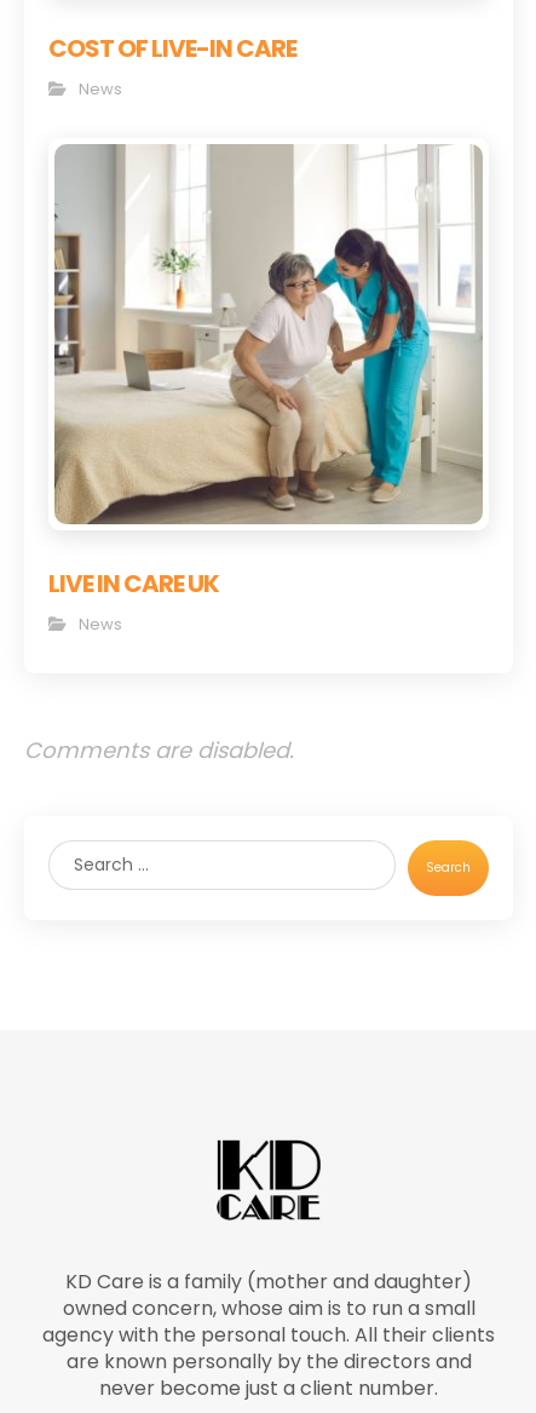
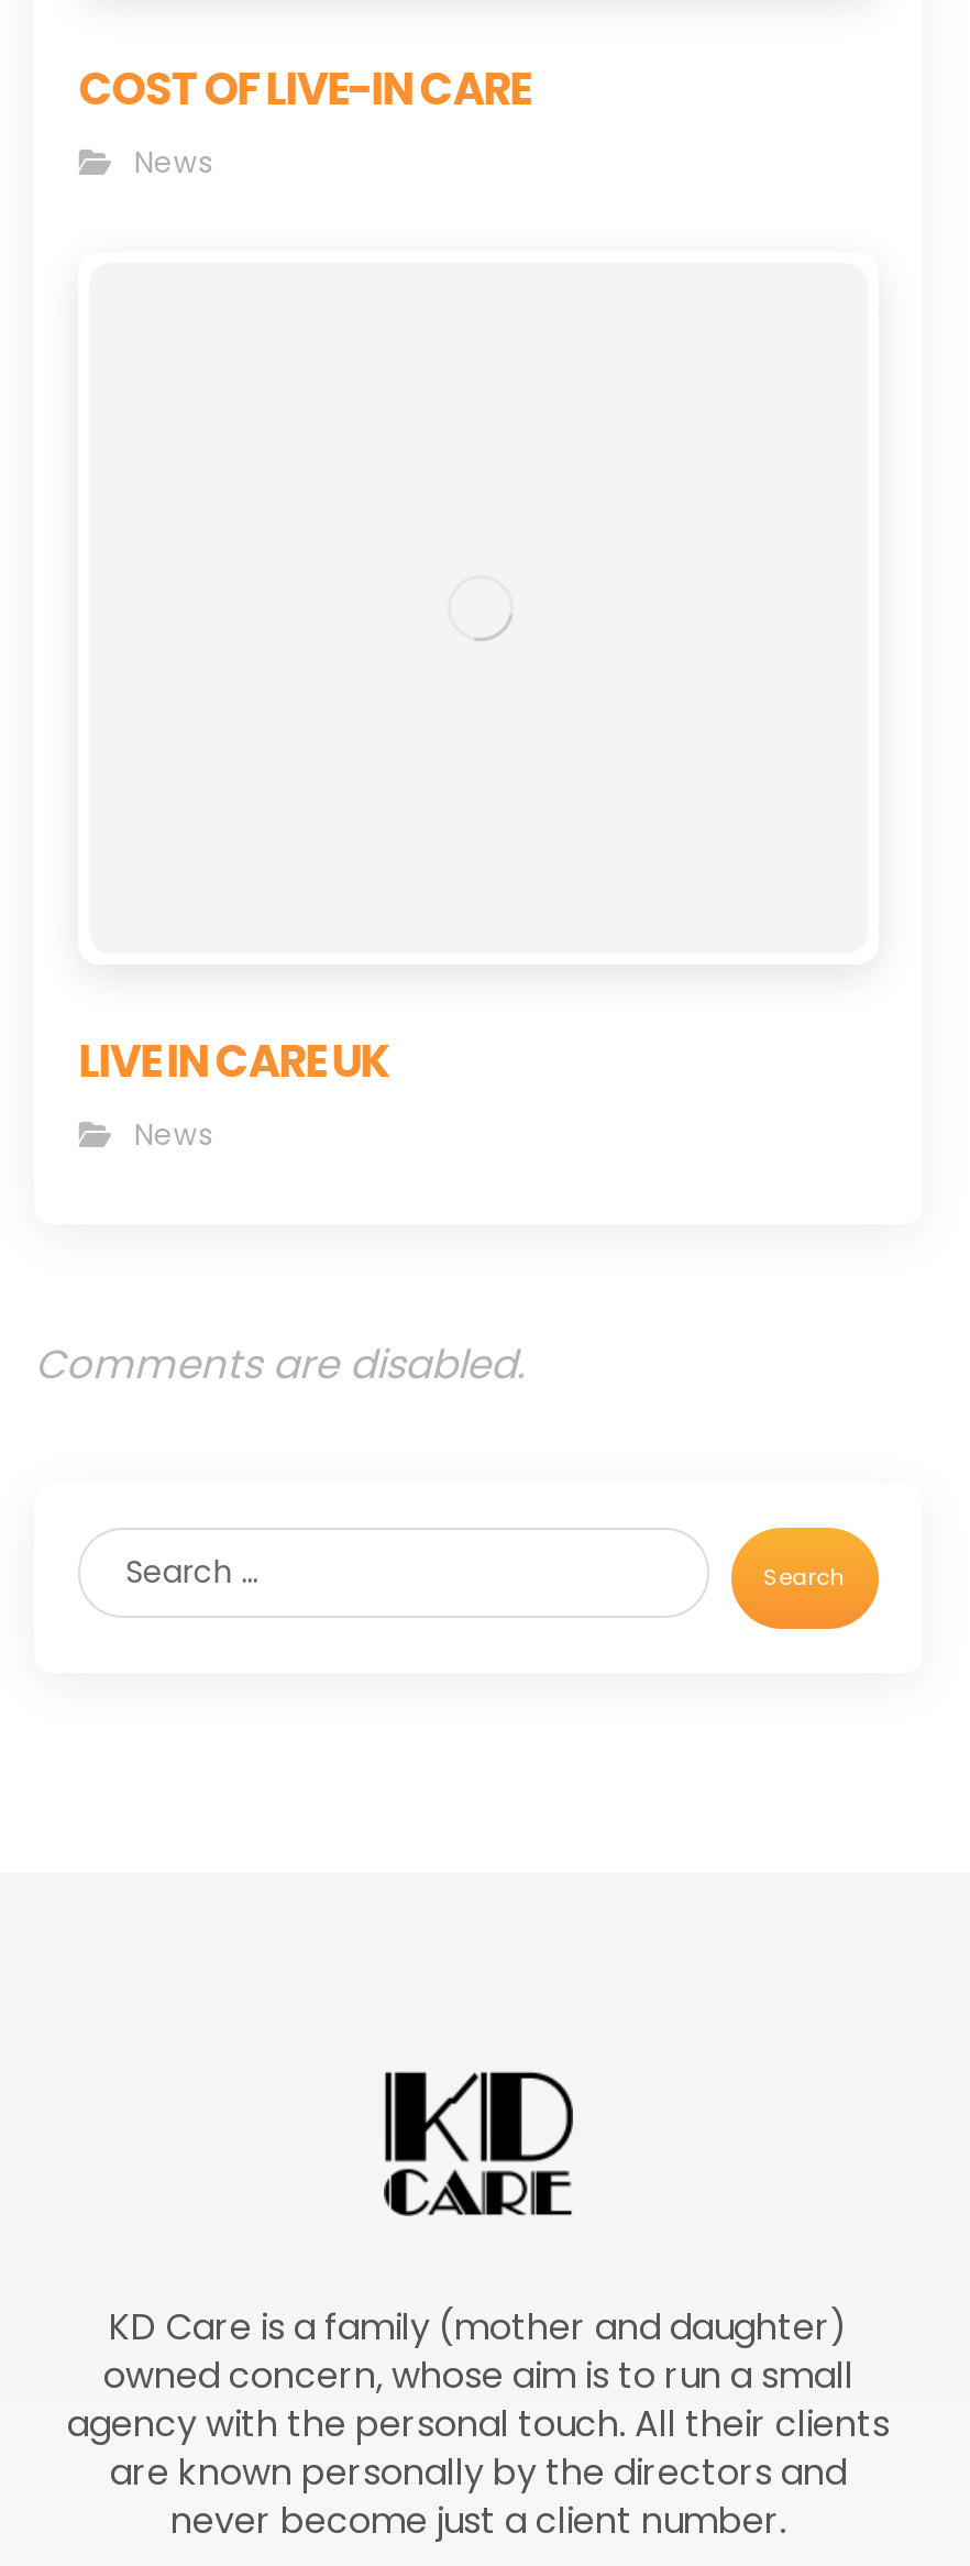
- [image]
